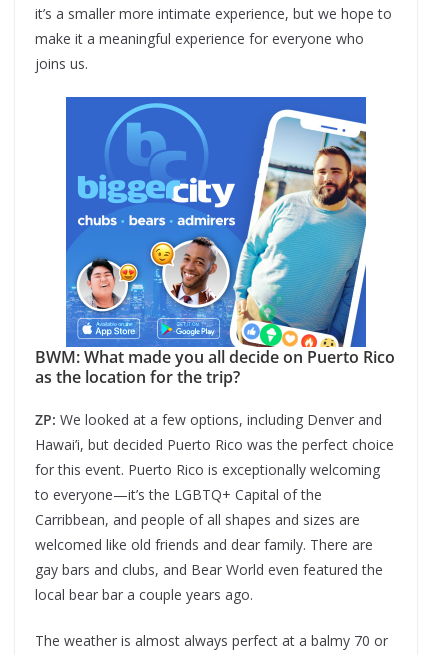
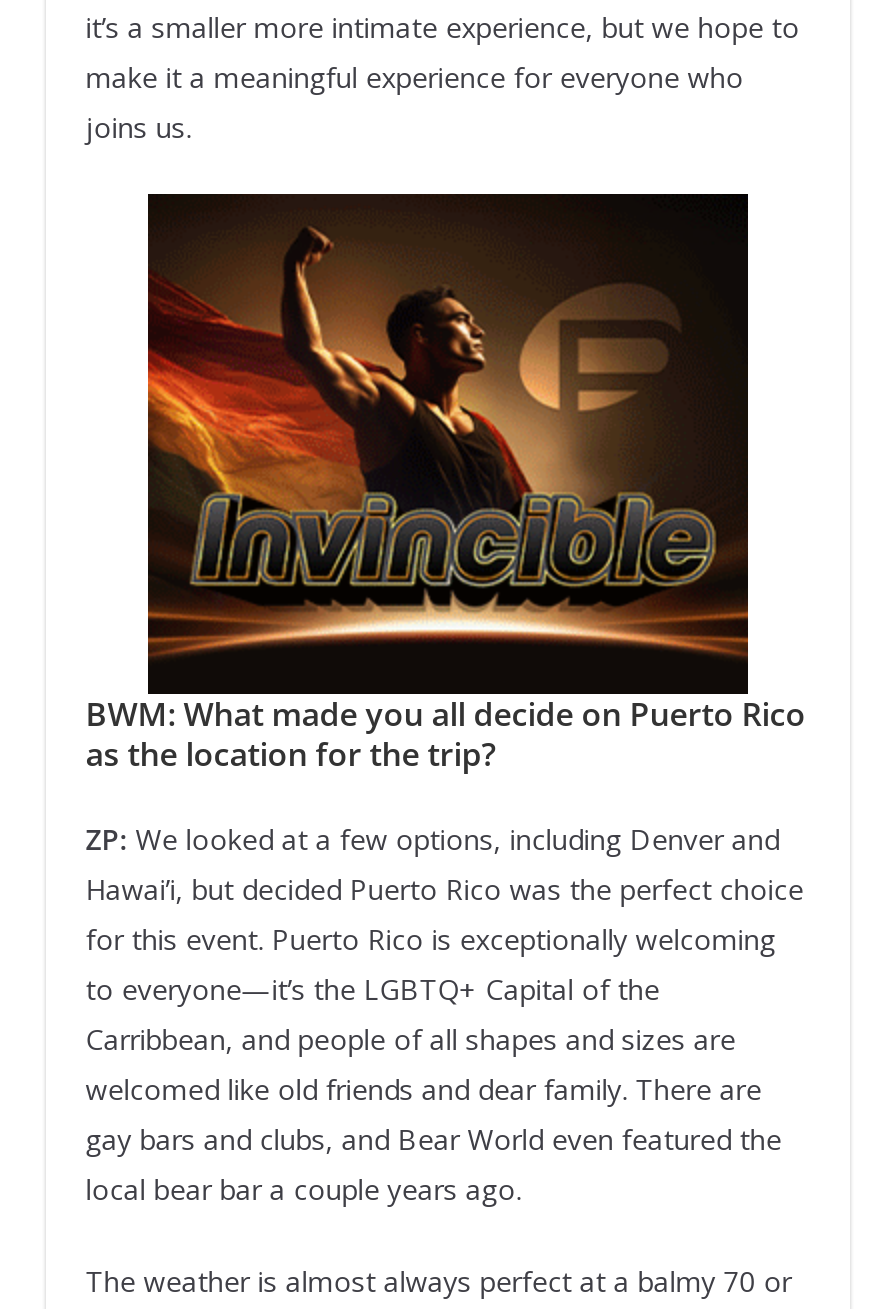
- [image]
+ [image]
